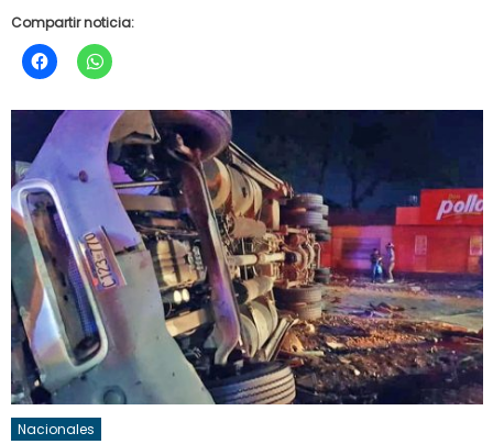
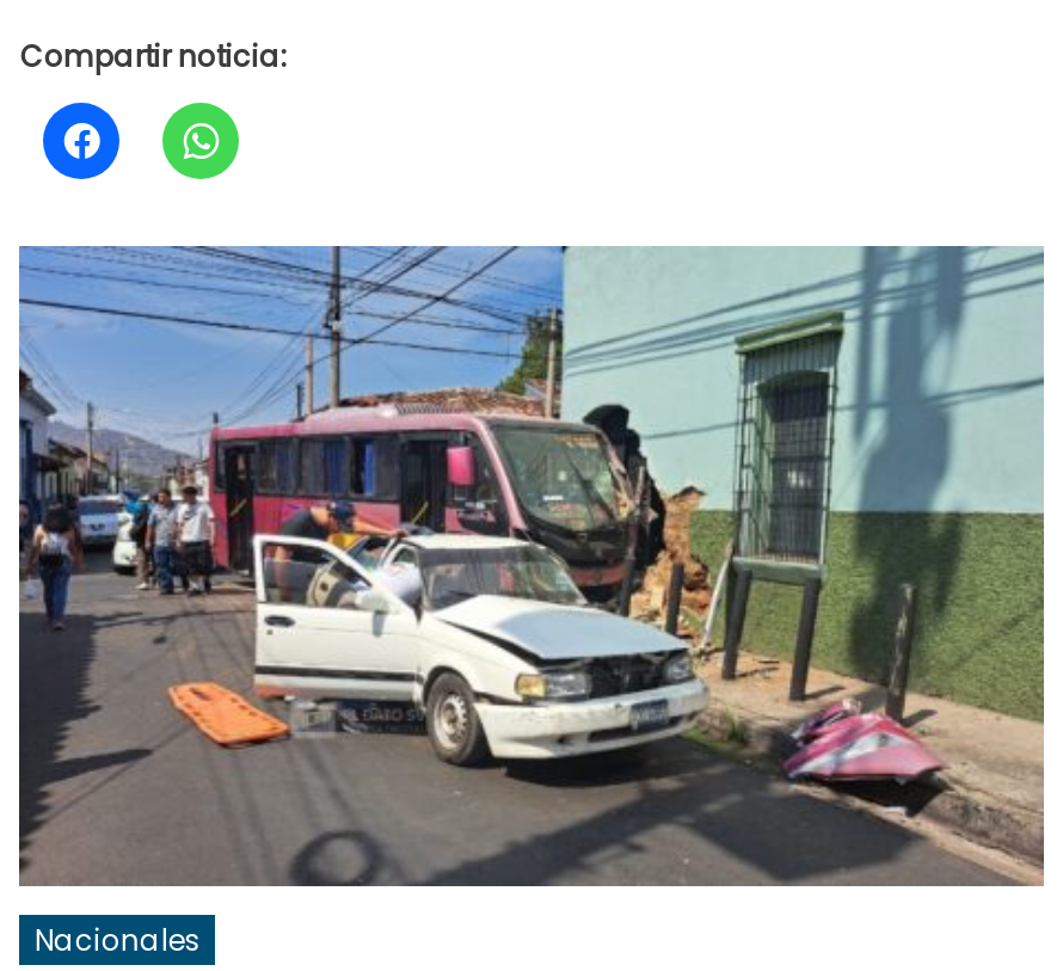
- [image]
+ [image]
